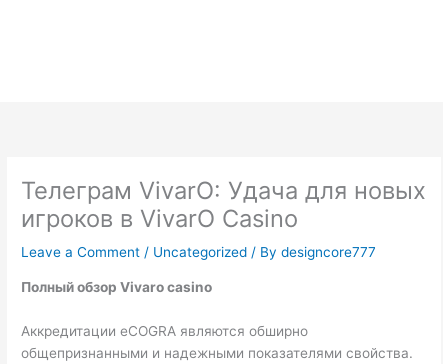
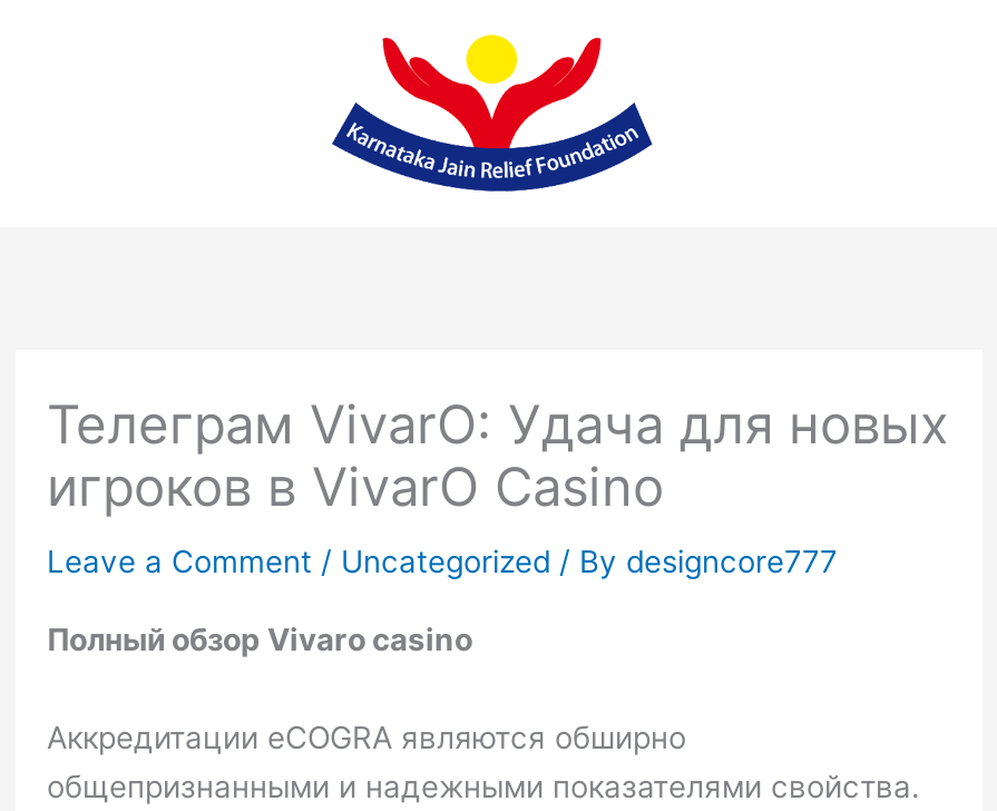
+ [image]
